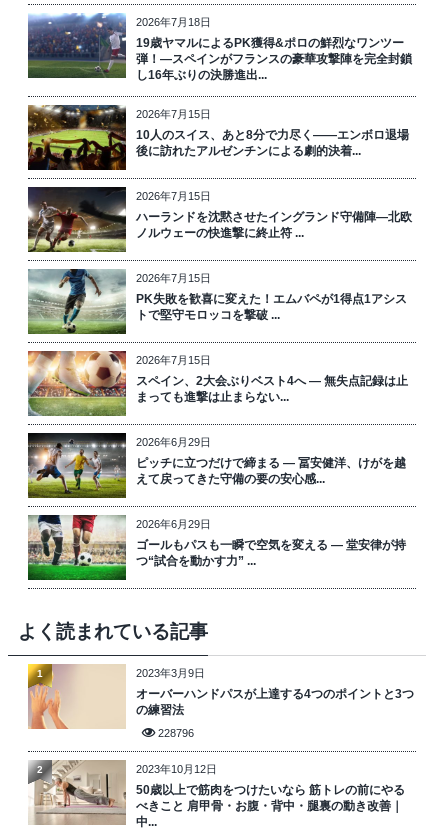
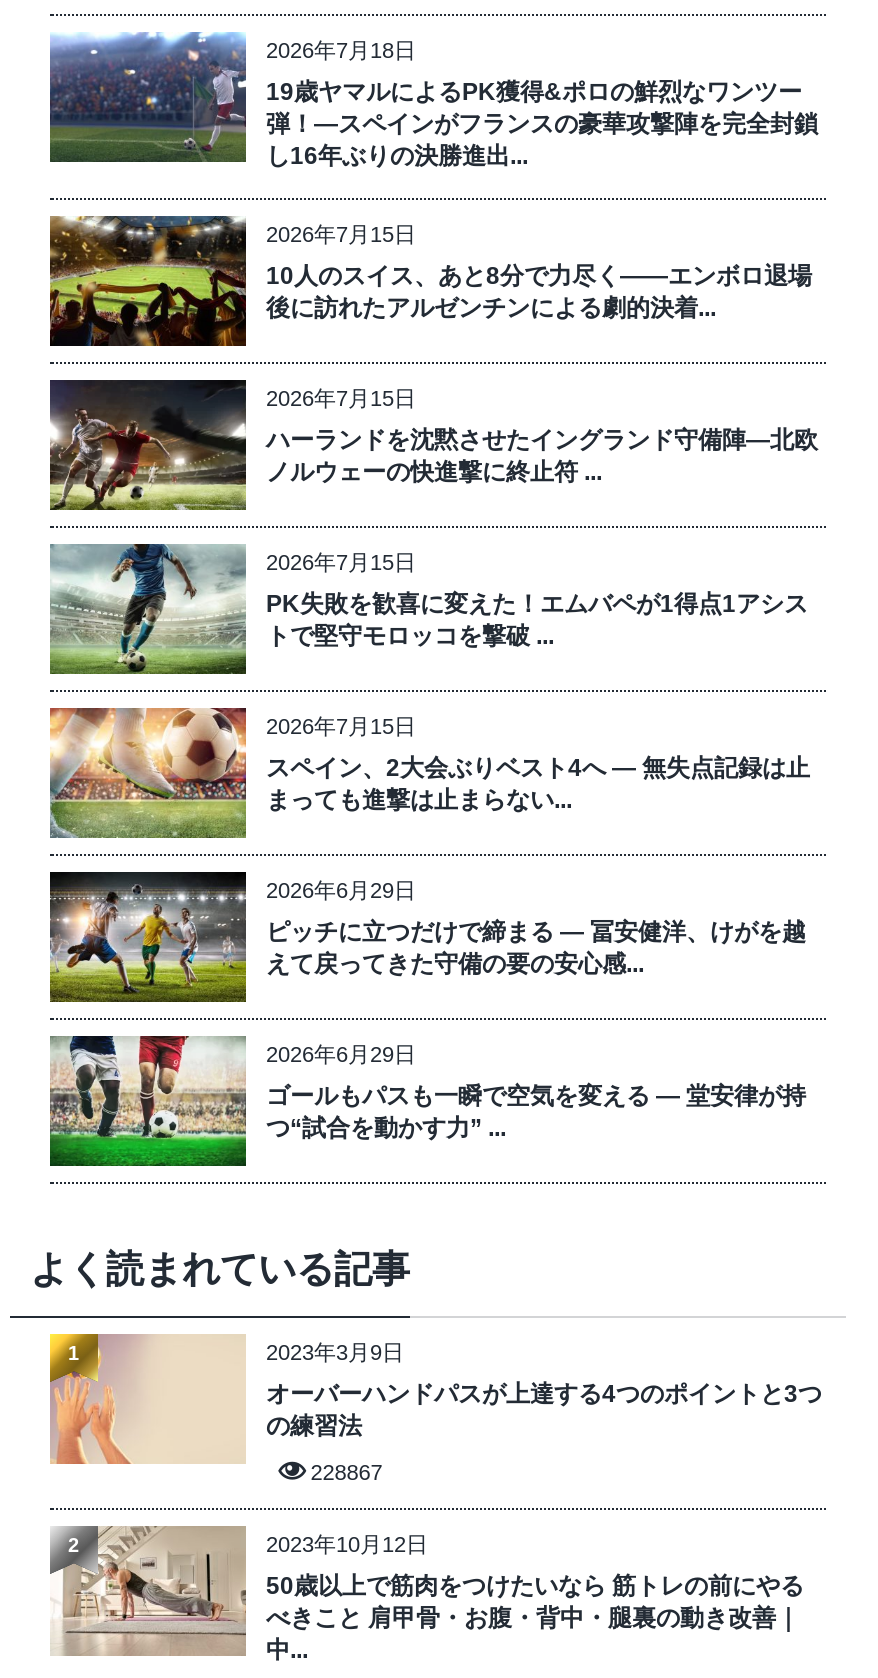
- 228796
+ 228867
